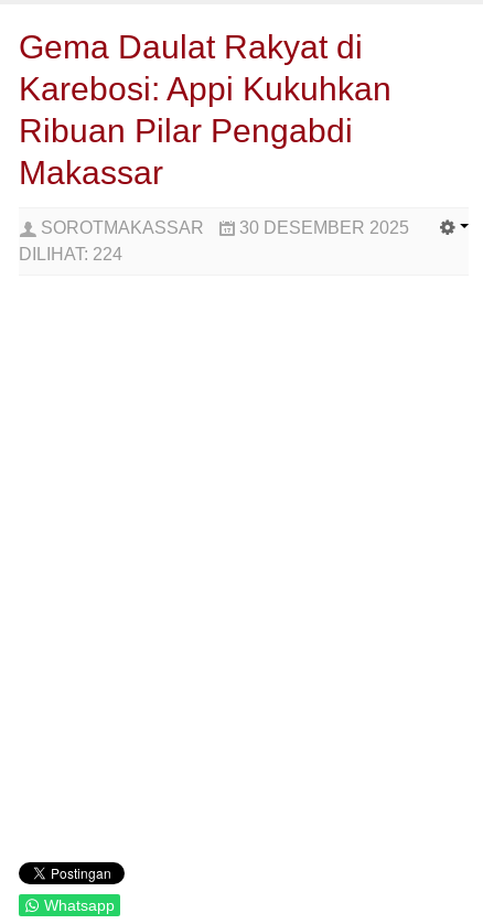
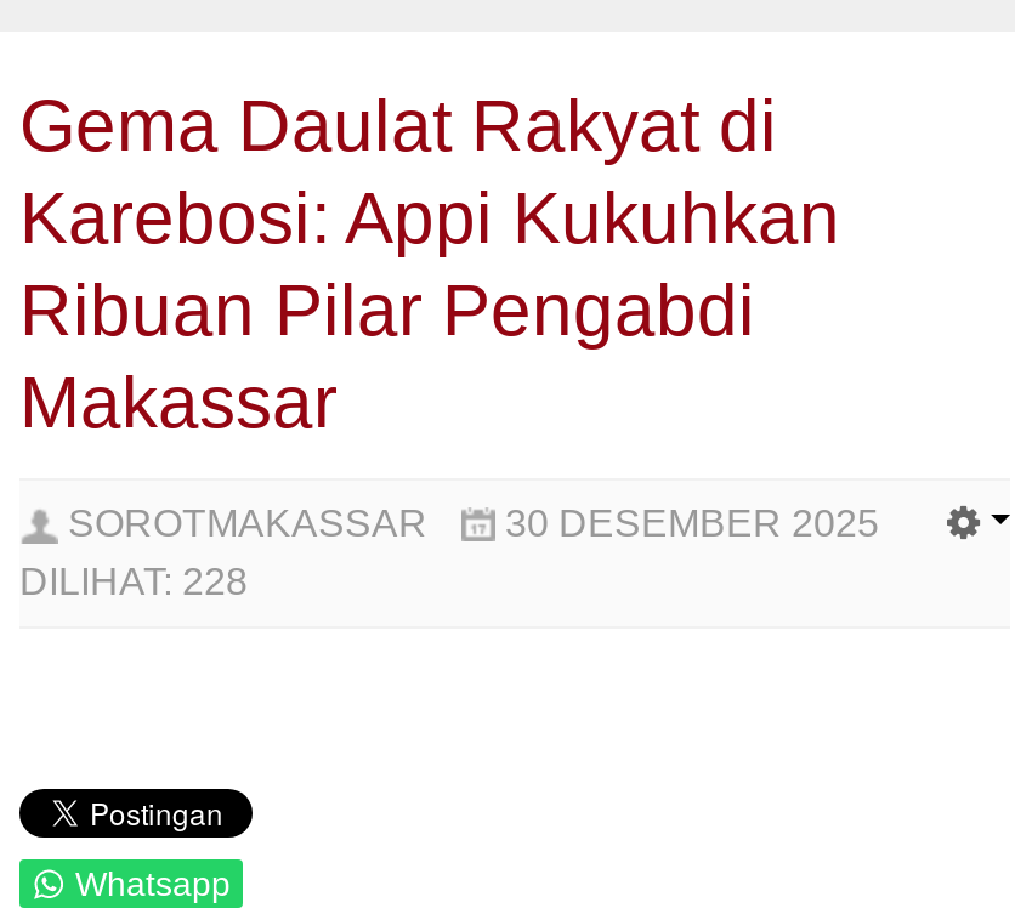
- DILIHAT: 224
+ DILIHAT: 228
